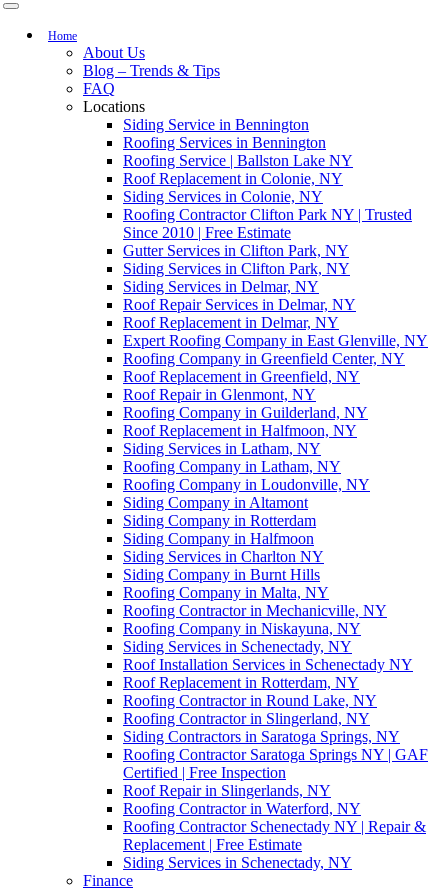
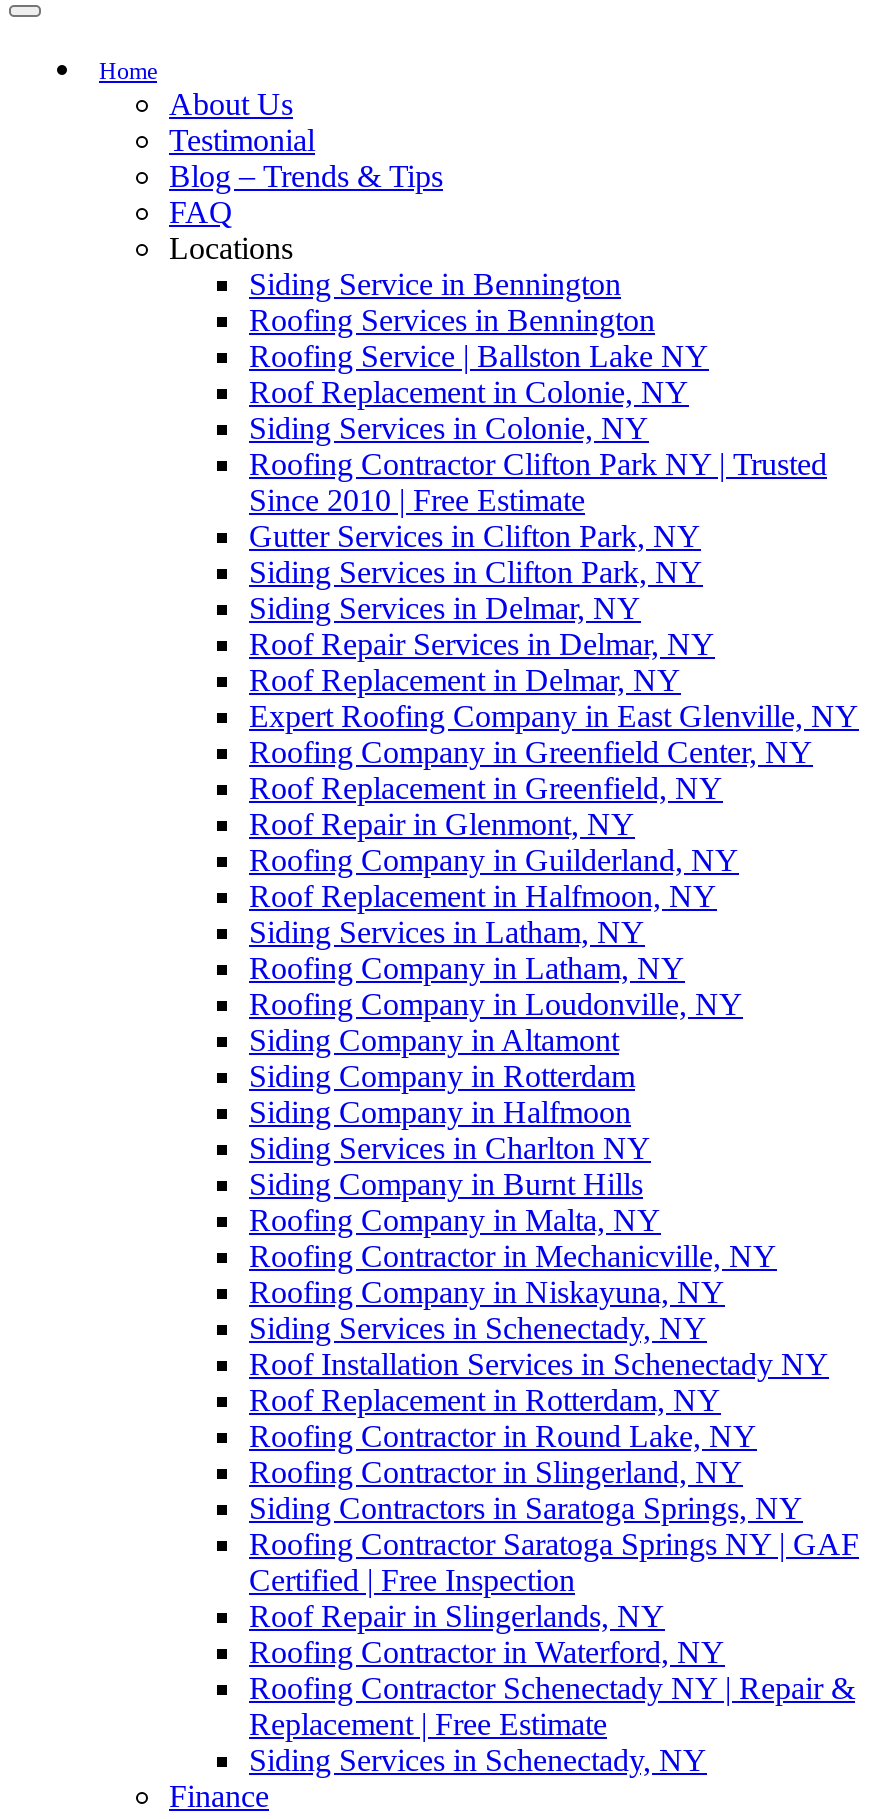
+ Testimonial
